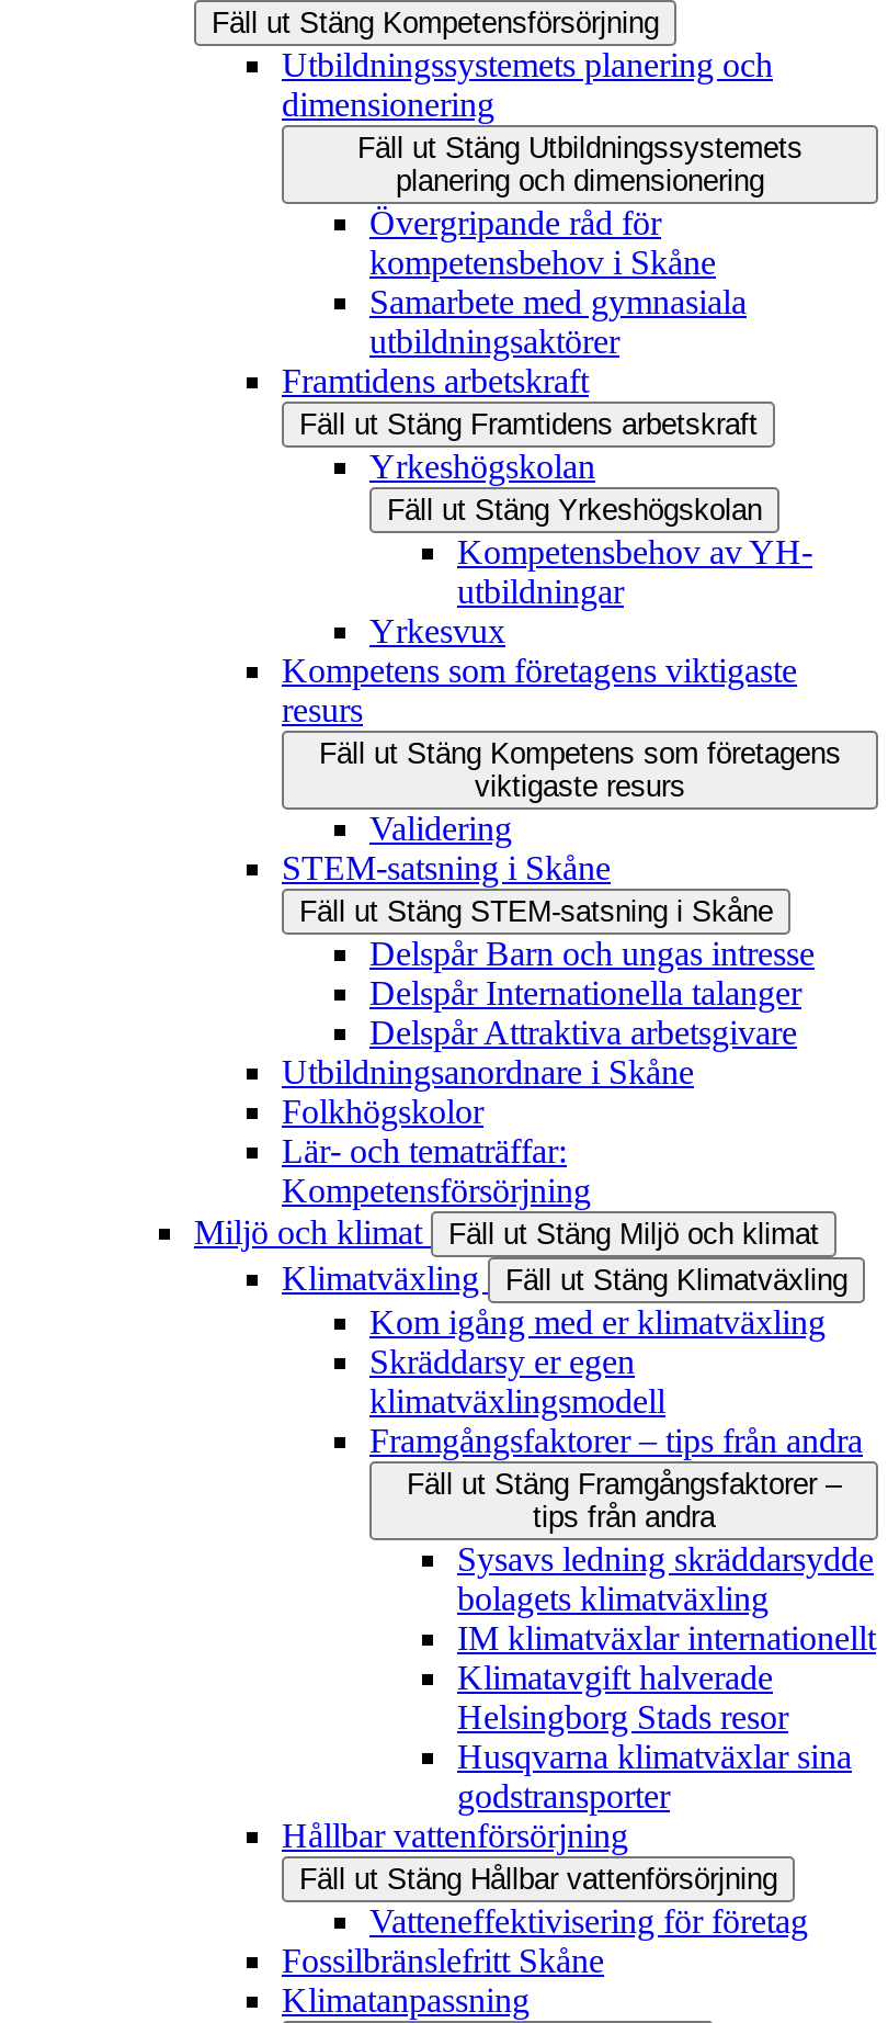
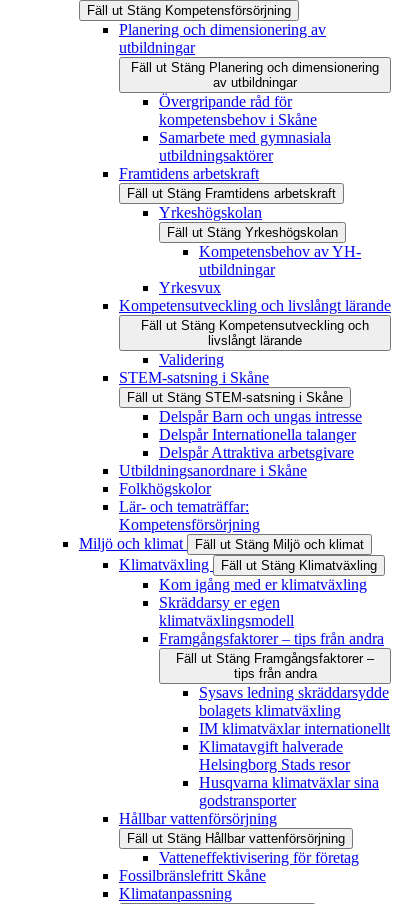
- Utbildningssystemets planering och
- dimensionering
- Fäll ut Stäng Utbildningssystemets
- planering och dimensionering
+ Planering och dimensionering av
+ utbildningar
+ Fäll ut Stäng Planering och dimensionering
+ av utbildningar

- Kompetens som företagens viktigaste
- resurs
- Fäll ut Stäng Kompetens som företagens
- viktigaste resurs
+ Kompetensutveckling och livslångt lärande
+ Fäll ut Stäng Kompetensutveckling och
+ livslångt lärande
